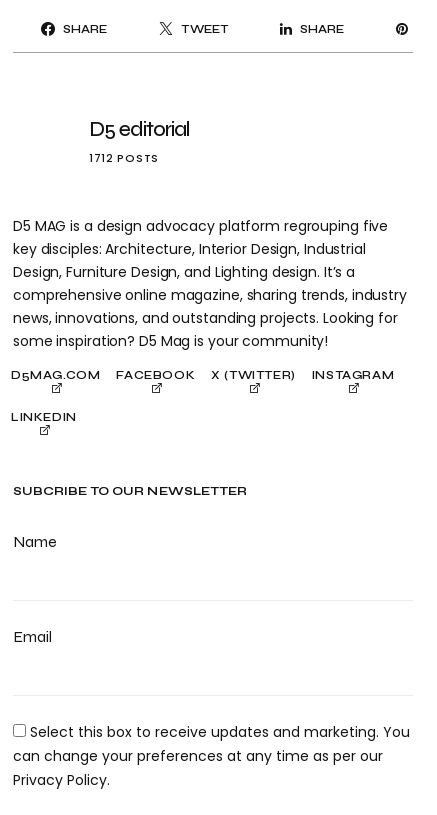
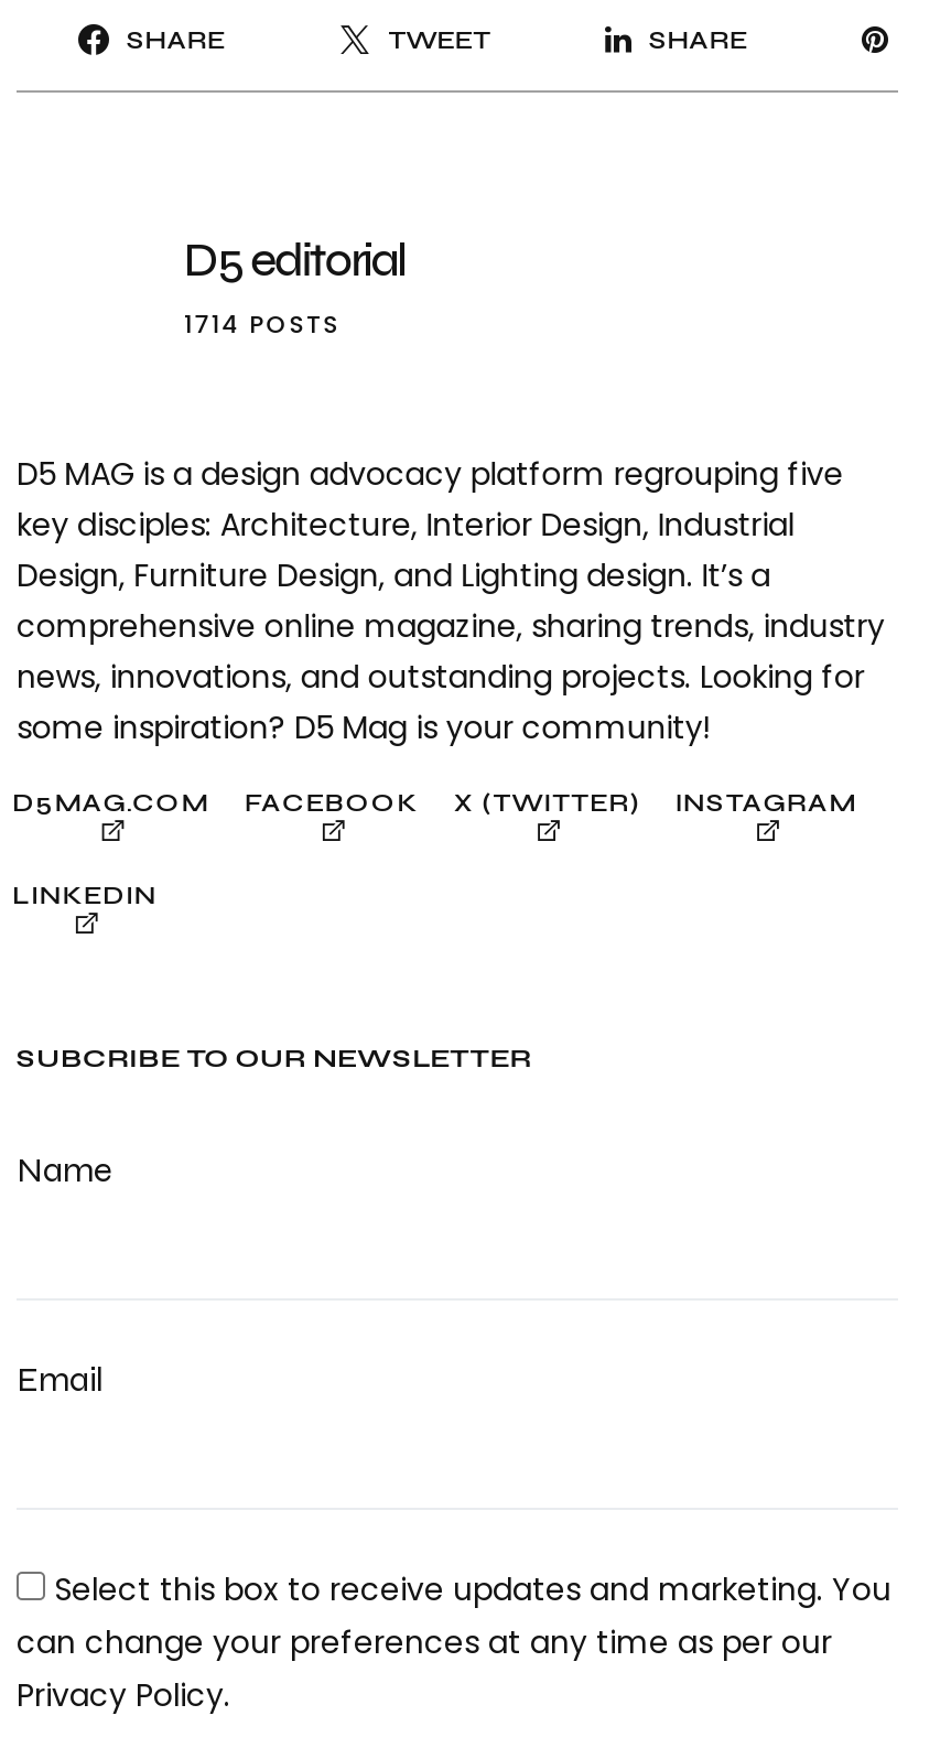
- 1712 POSTS
+ 1714 POSTS
